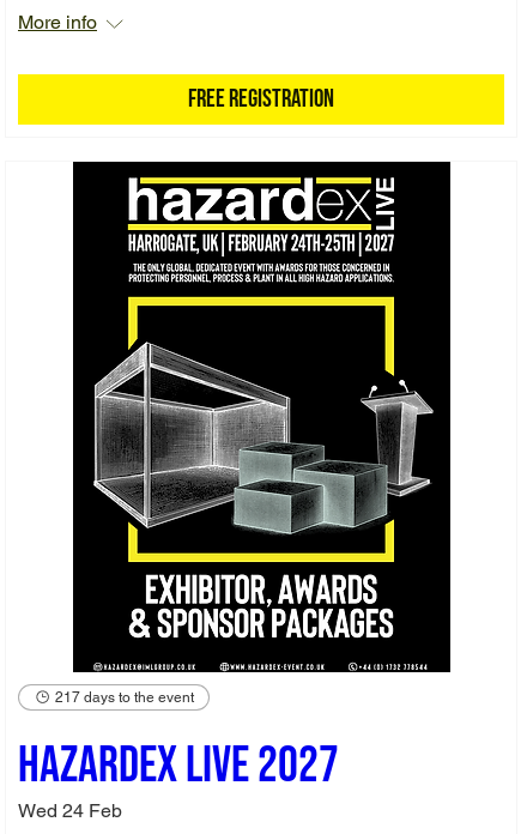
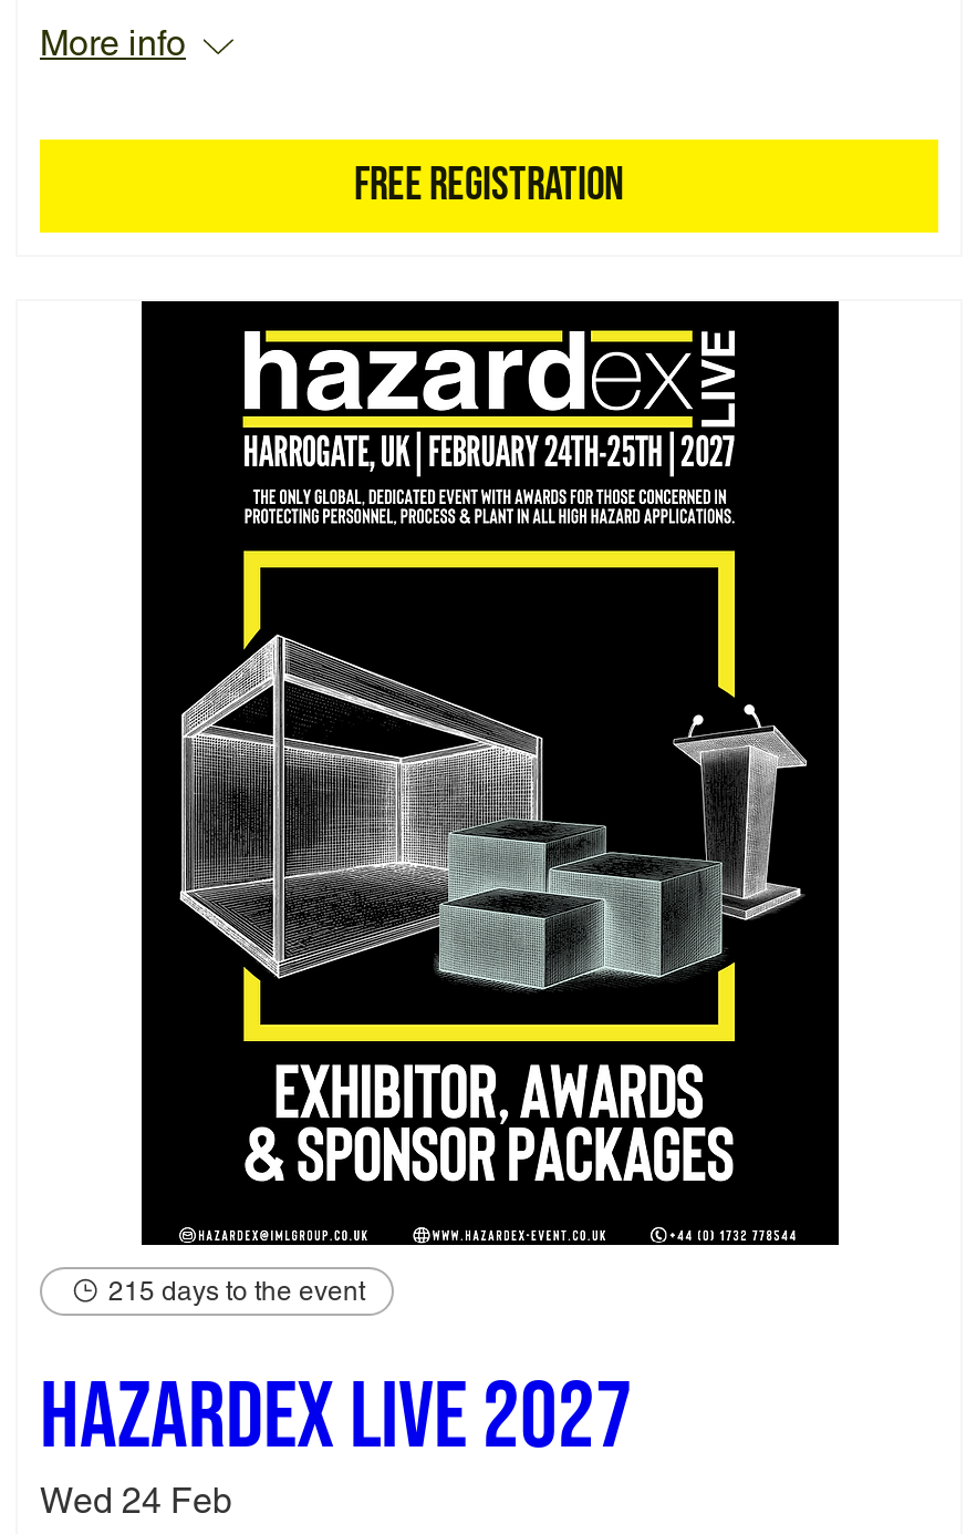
- 217 days to the event
+ 215 days to the event
